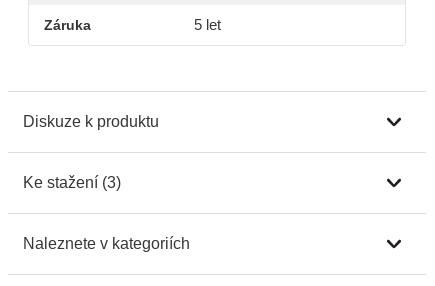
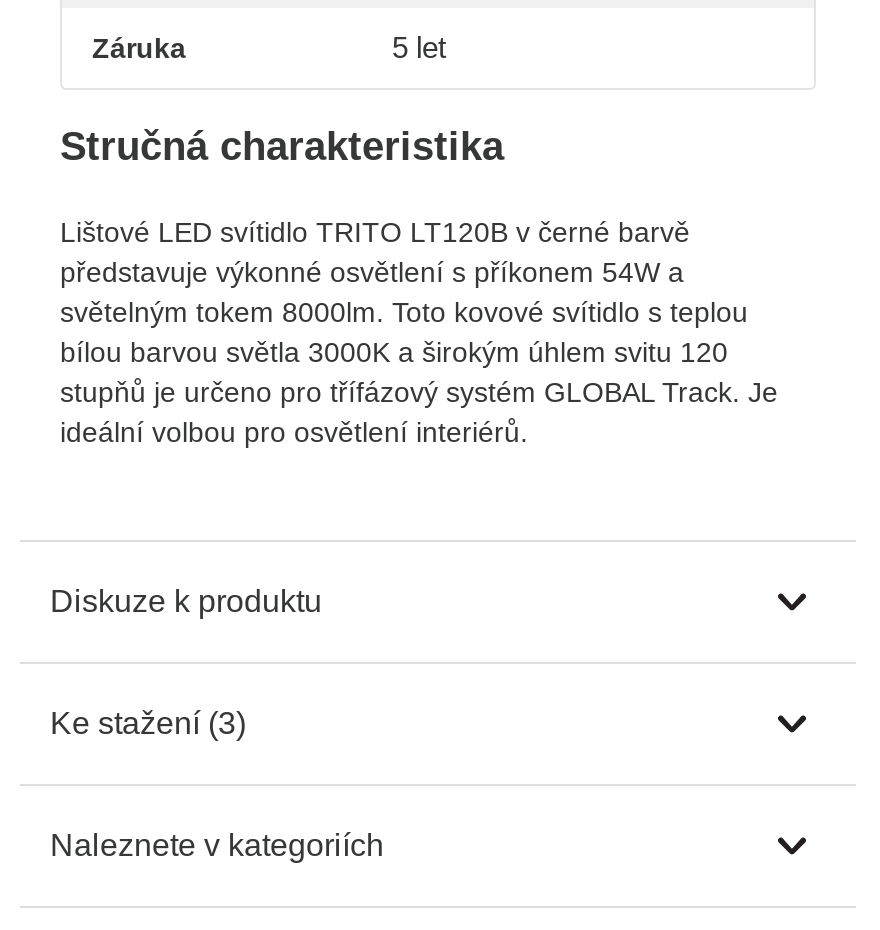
+ Stručná charakteristika
+ Lištové LED svítidlo TRITO LT120B v černé barvě
+ představuje výkonné osvětlení s příkonem 54W a
+ světelným tokem 8000lm. Toto kovové svítidlo s teplou
+ bílou barvou světla 3000K a širokým úhlem svitu 120
+ stupňů je určeno pro třífázový systém GLOBAL Track. Je
+ ideální volbou pro osvětlení interiérů.
